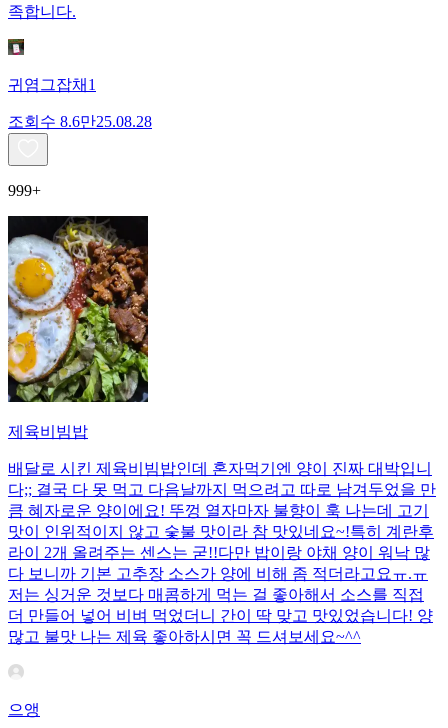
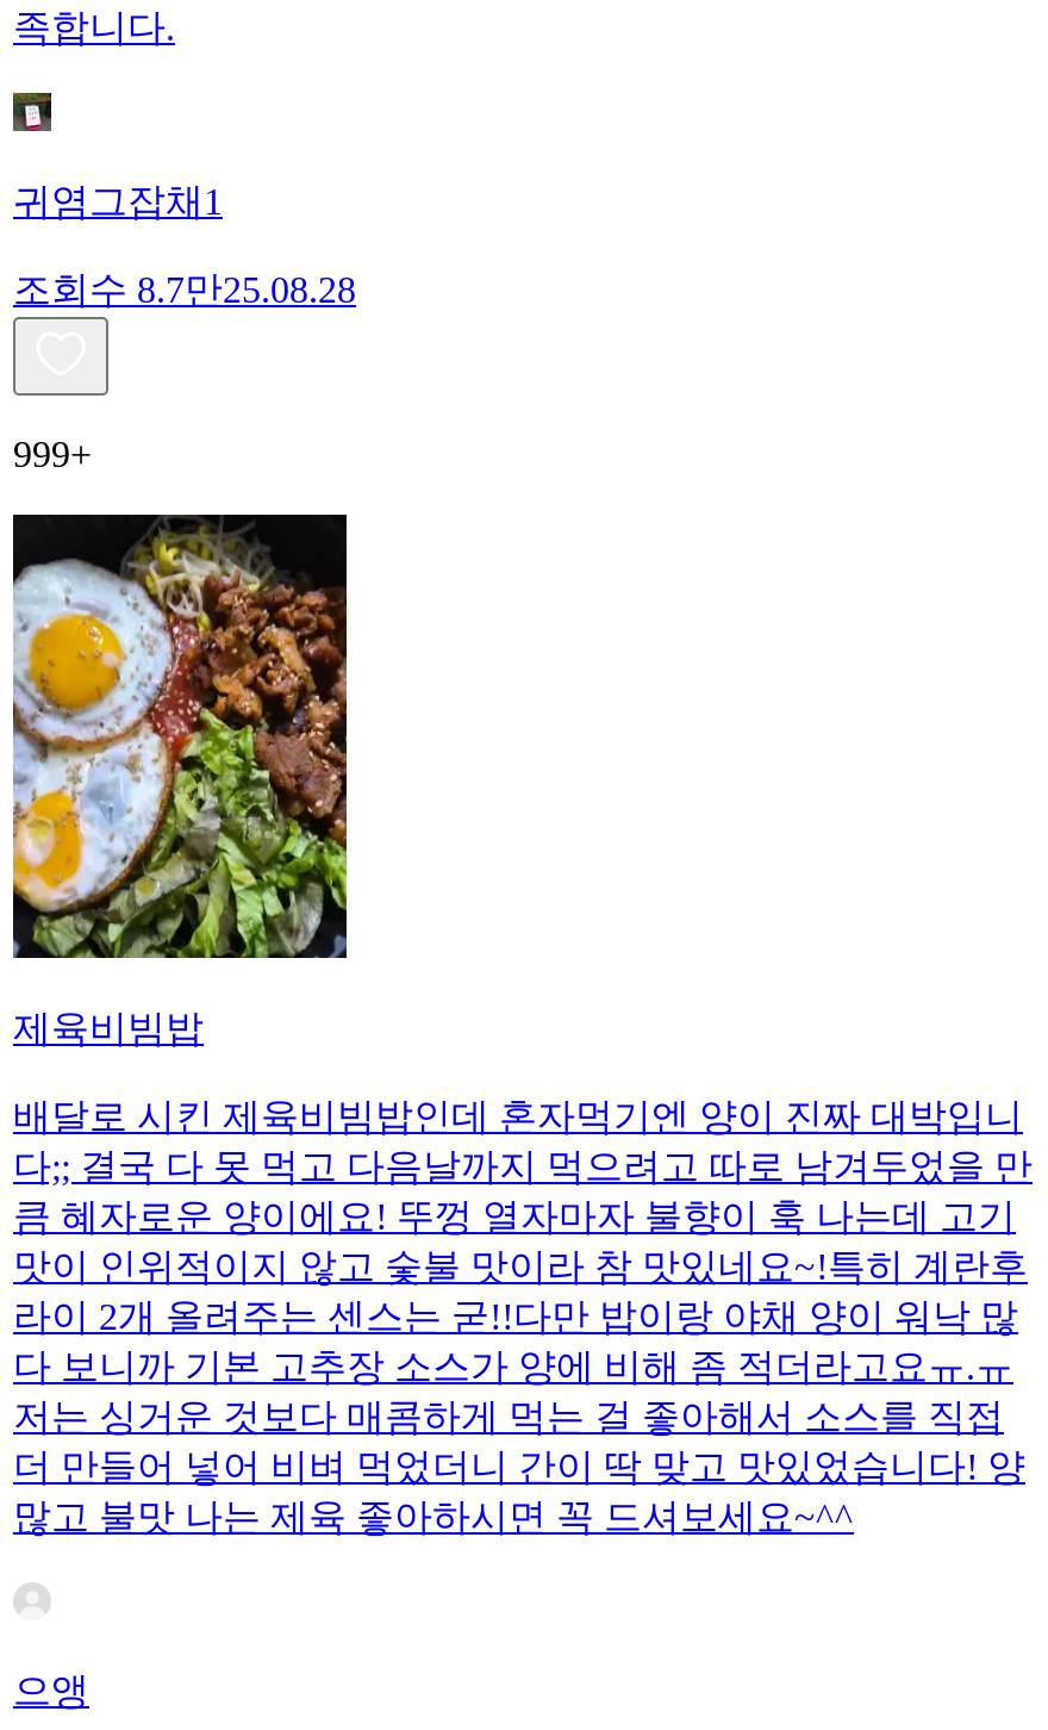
- 조회수 8.6만 25.08.28
+ 조회수 8.7만 25.08.28
